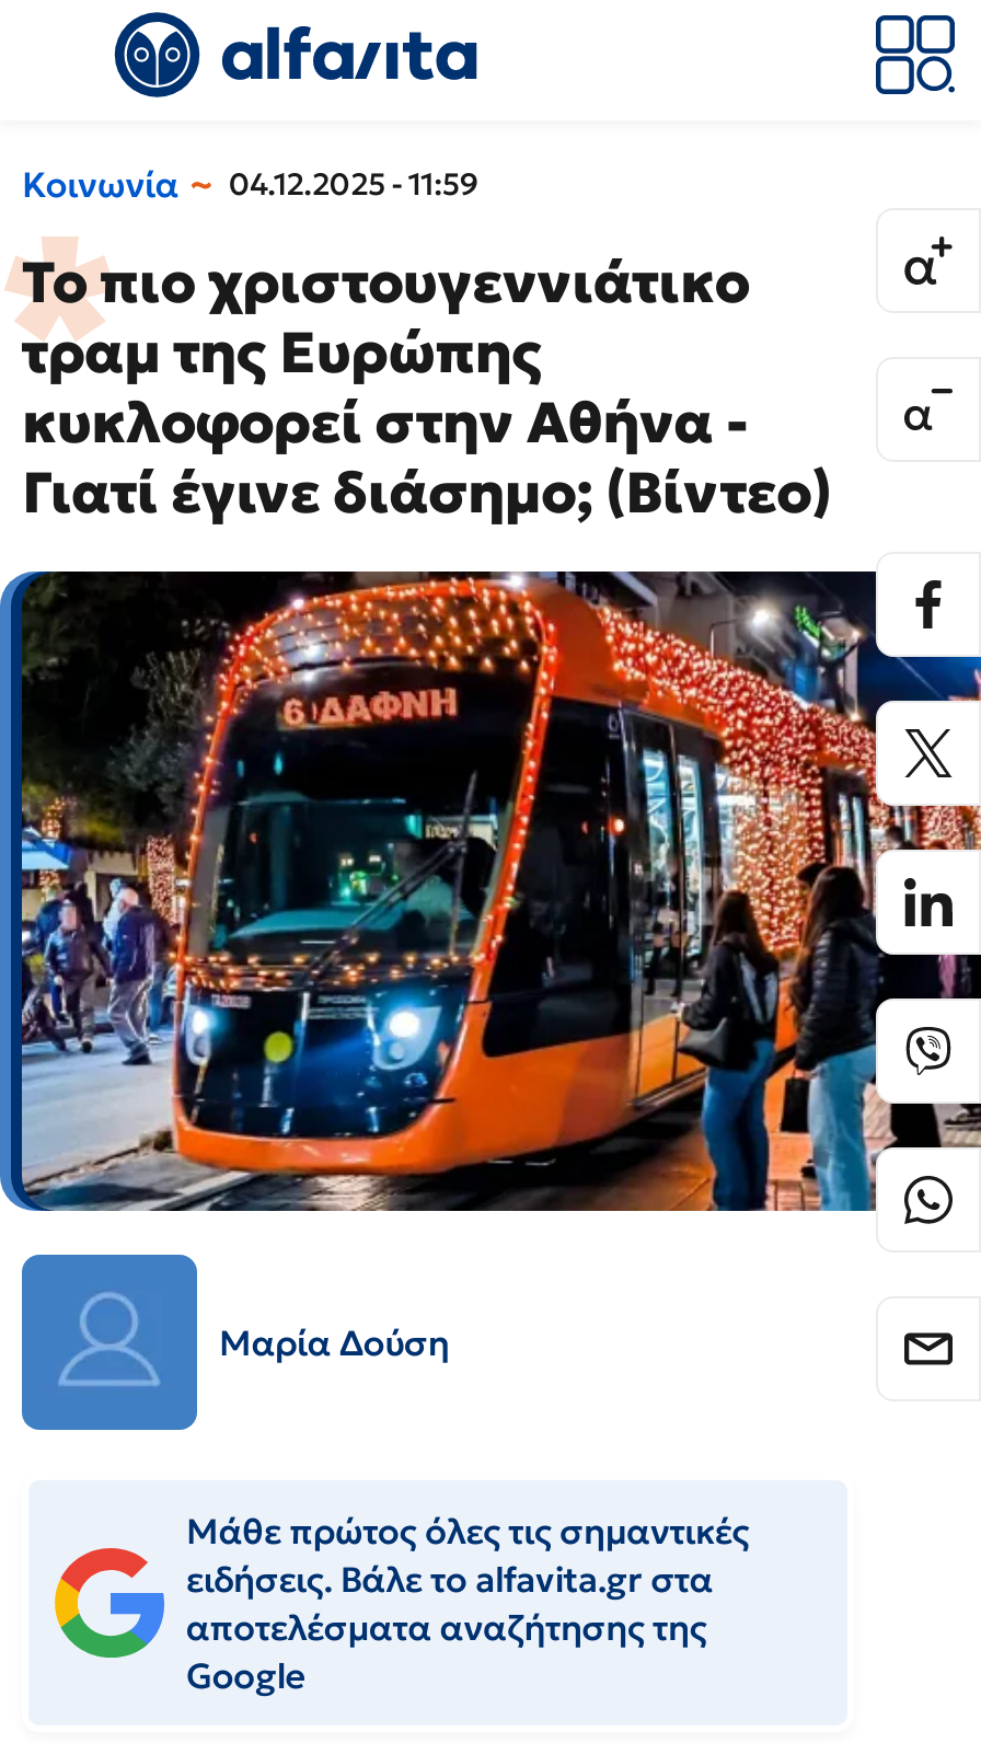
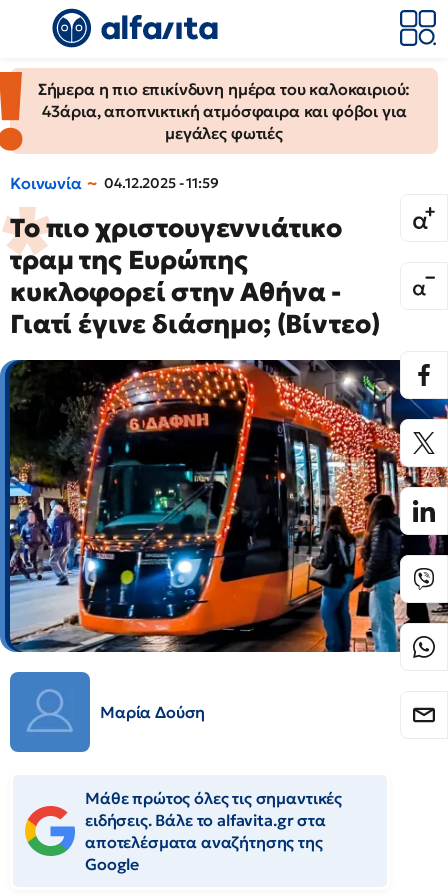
+ [image]
+ Σήμερα η πιο επικίνδυνη ημέρα του καλοκαιριού:
+ 43άρια, αποπνικτική ατμόσφαιρα και φόβοι για
+ μεγάλες φωτιές
